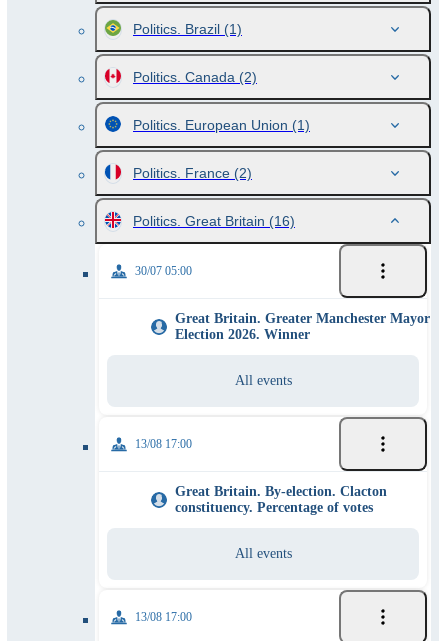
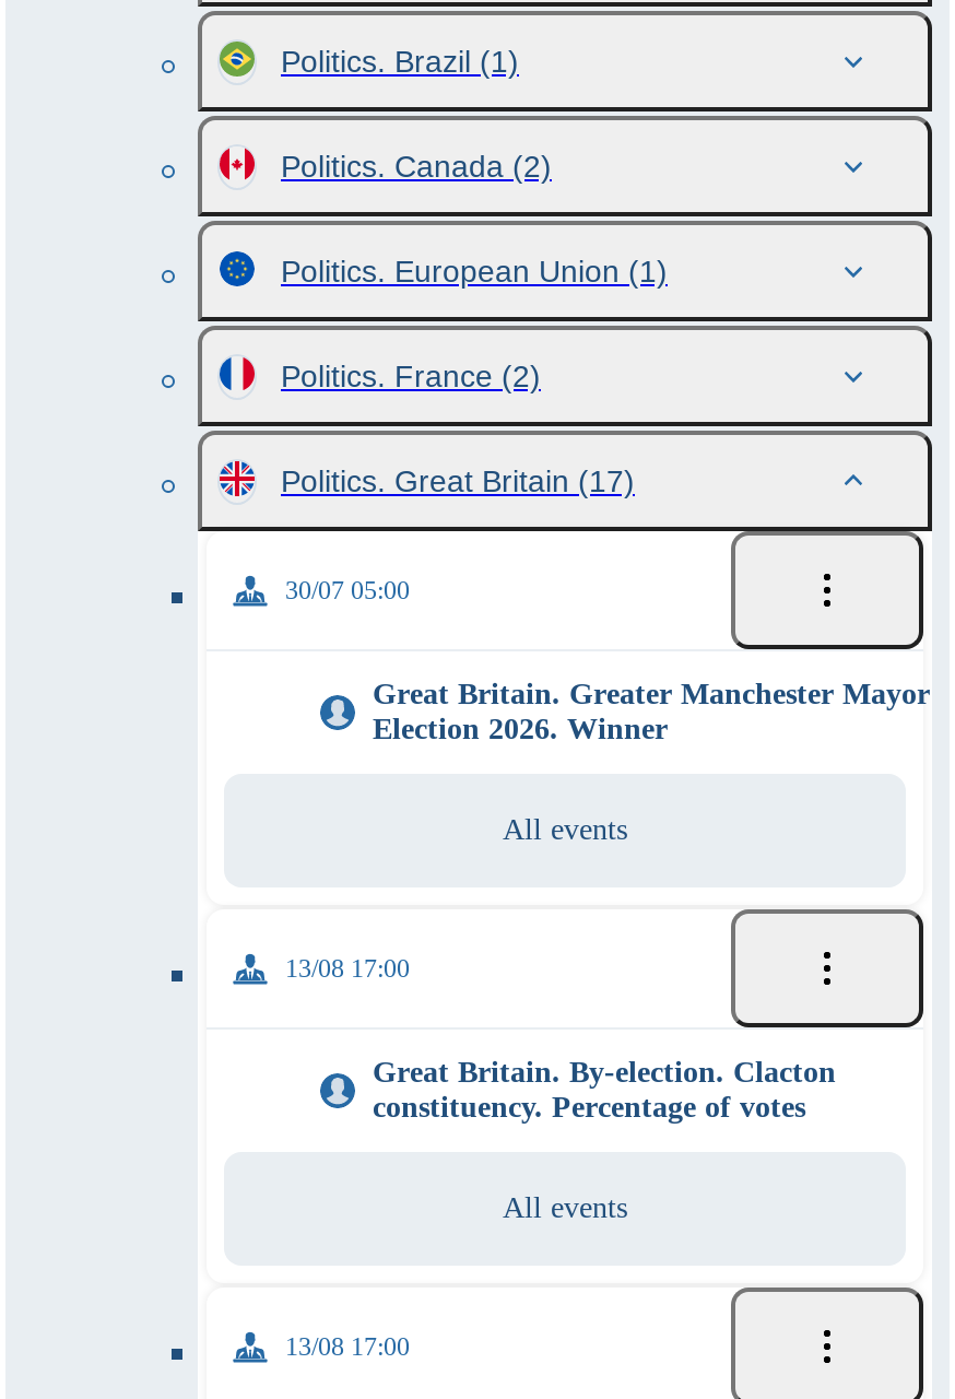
- Politics. Great Britain (16)
+ Politics. Great Britain (17)
